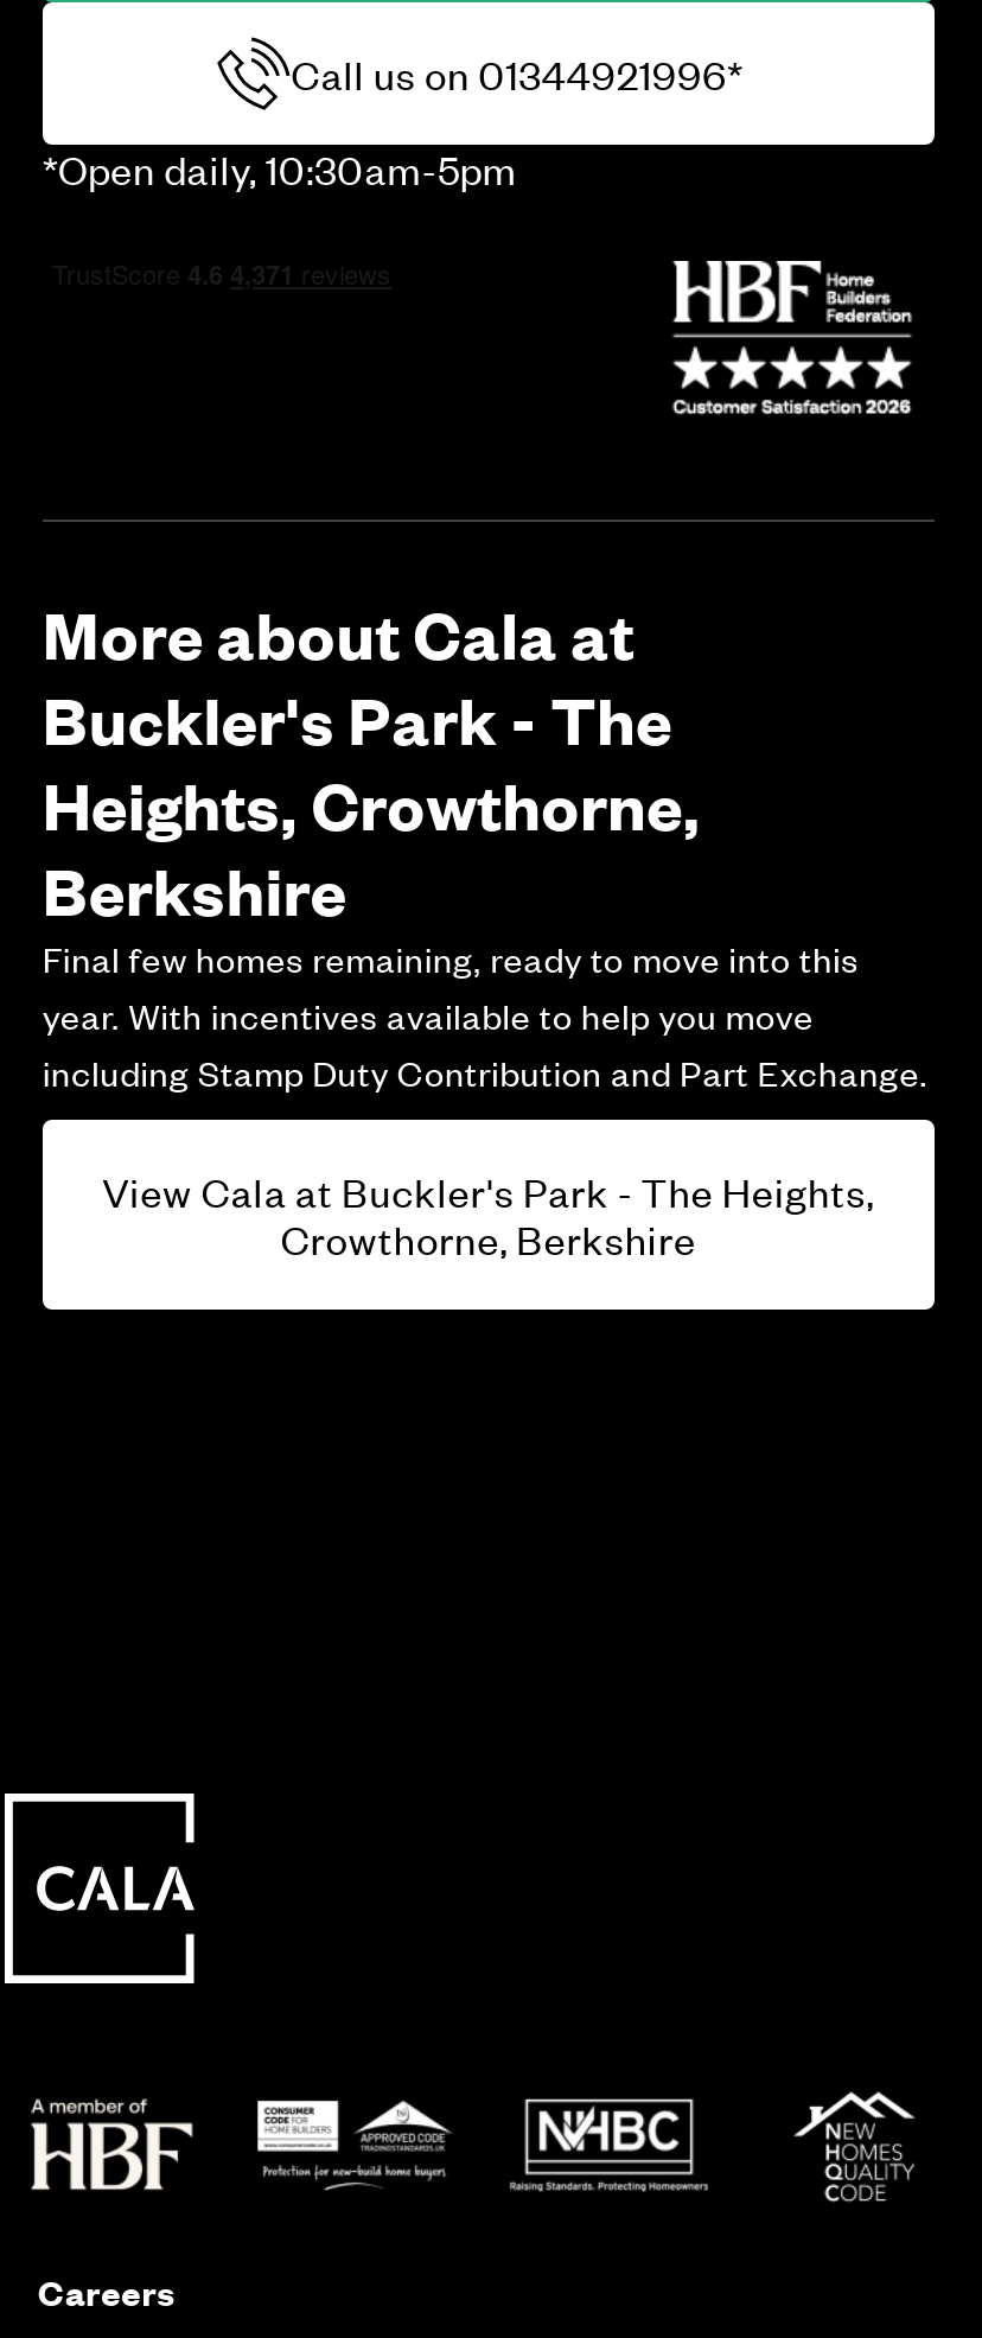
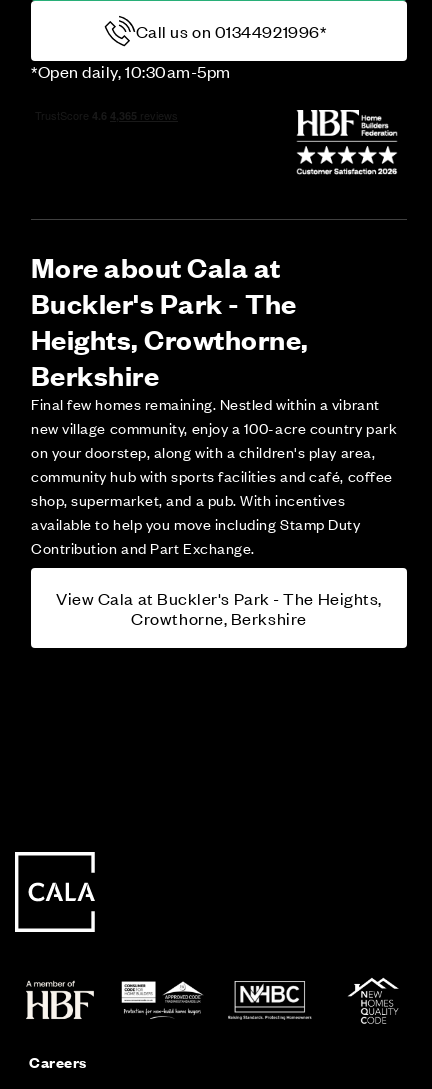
- Final few homes remaining, ready to move into this
- year. With incentives available to help you move
- including Stamp Duty Contribution and Part Exchange.
+ Final few homes remaining. Nestled within a vibrant
+ new village community, enjoy a 100-acre country park
+ on your doorstep, along with a children's play area,
+ community hub with sports facilities and café, coffee
+ shop, supermarket, and a pub. With incentives
+ available to help you move including Stamp Duty
+ Contribution and Part Exchange.
